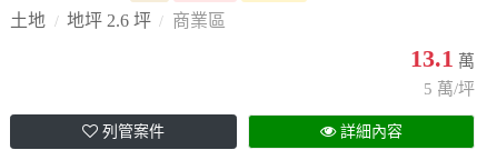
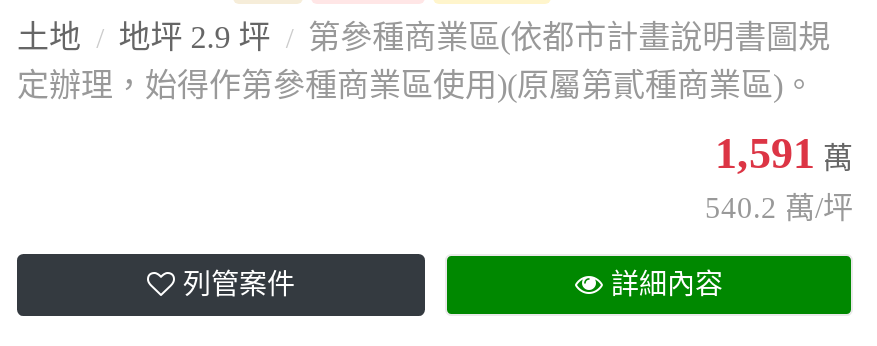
- 地坪 2.6 坪
- 商業區
+ 地坪 2.9 坪
+ 第參種商業區(依都市計畫說明書圖規
+ 定辦理，始得作第參種商業區使用)(原屬第貳種商業區)。

- 13.1 萬
- 5 萬/坪
+ 1,591 萬
+ 540.2 萬/坪
